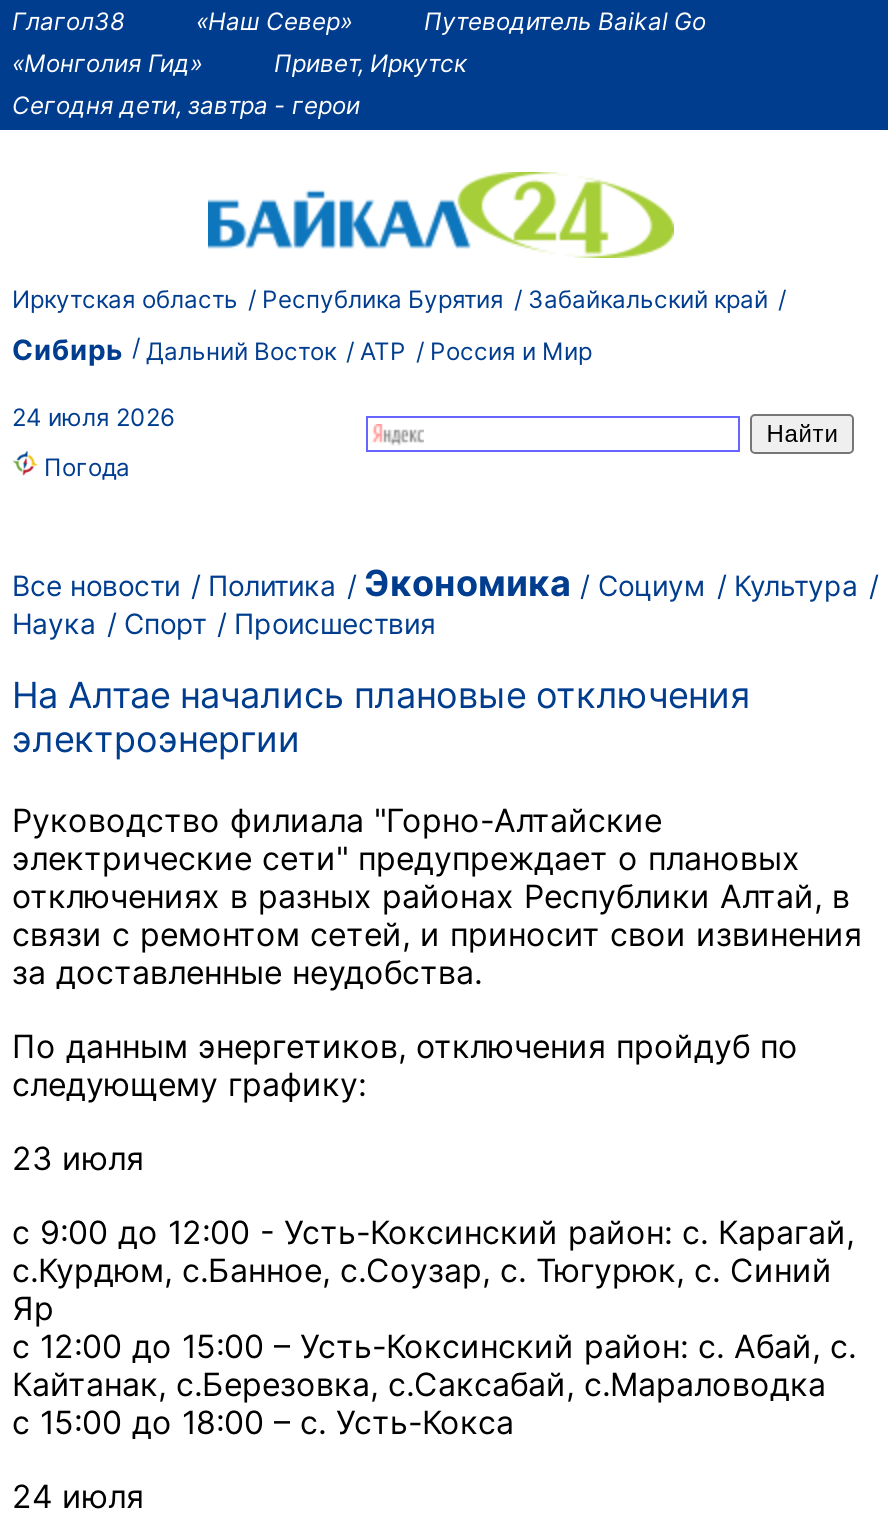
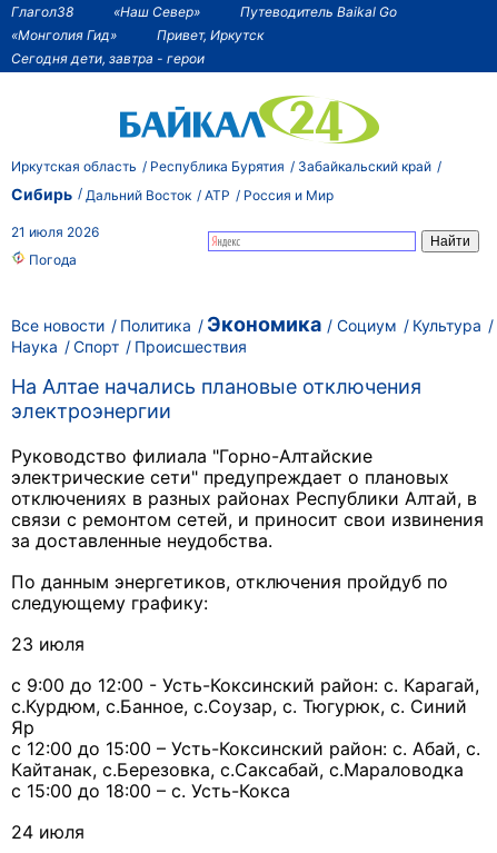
- 24 июля 2026
+ 21 июля 2026
